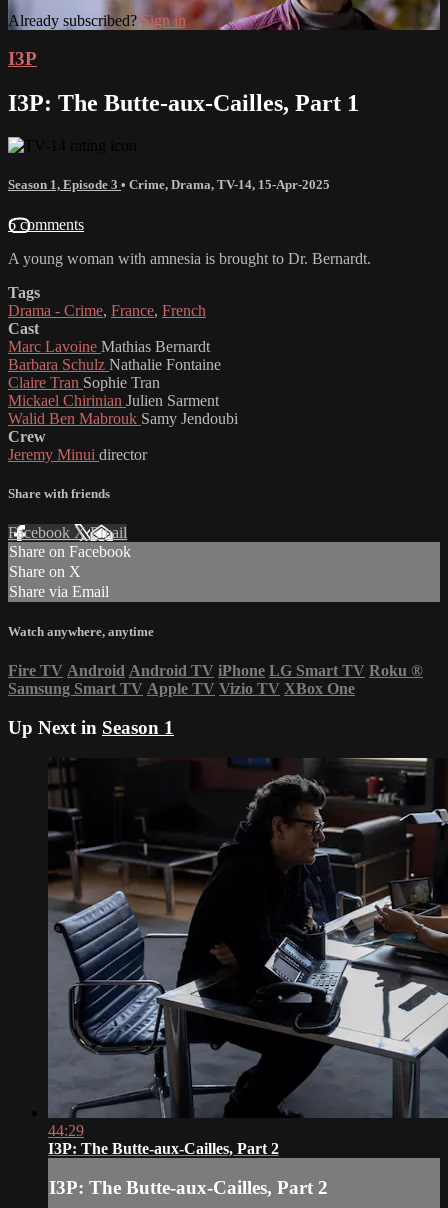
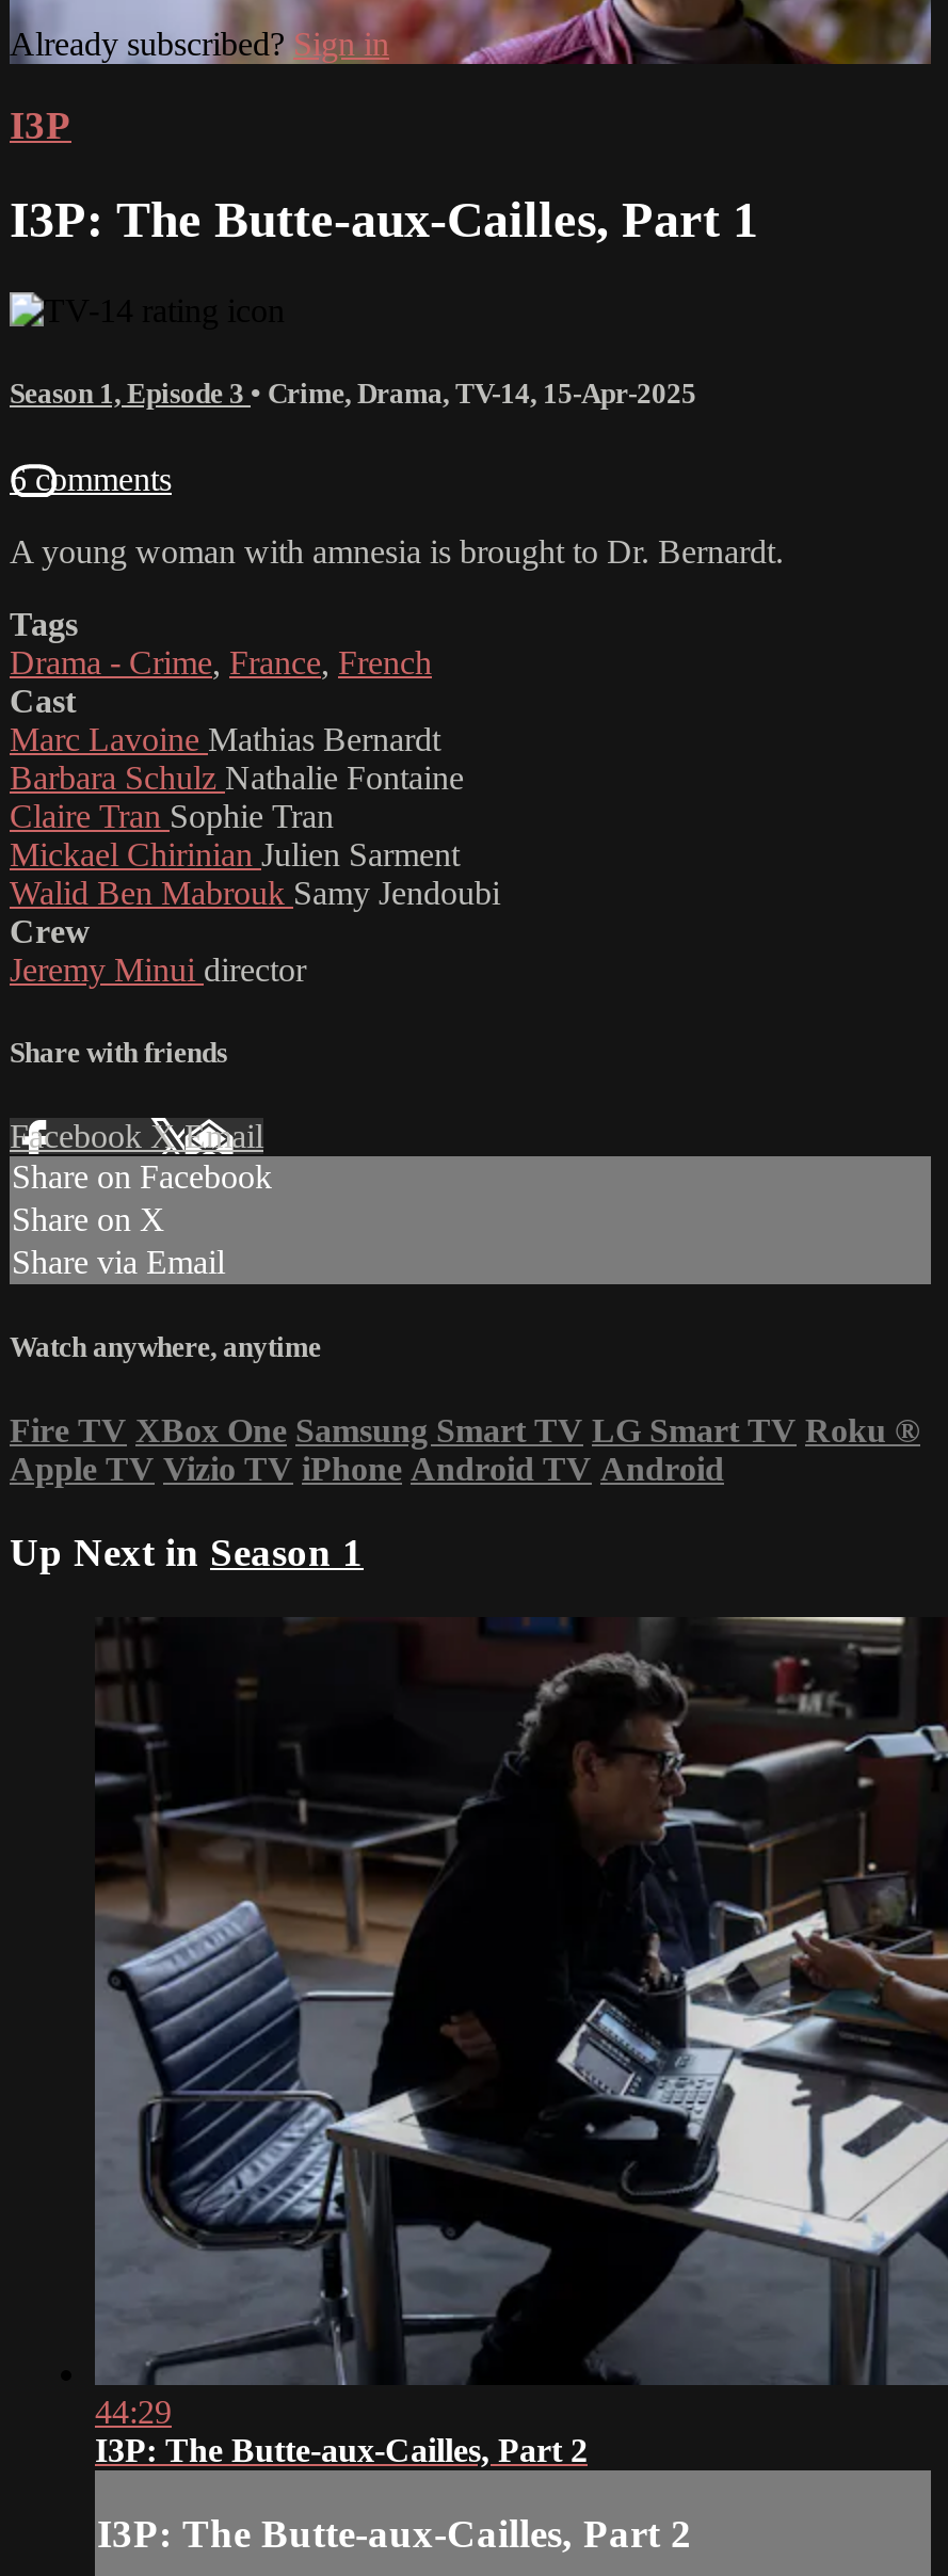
- Fire TV Android Android TV iPhone LG Smart TV Roku ®
- Samsung Smart TV Apple TV Vizio TV XBox One
+ Fire TV XBox One Samsung Smart TV LG Smart TV Roku ®
+ Apple TV Vizio TV iPhone Android TV Android
